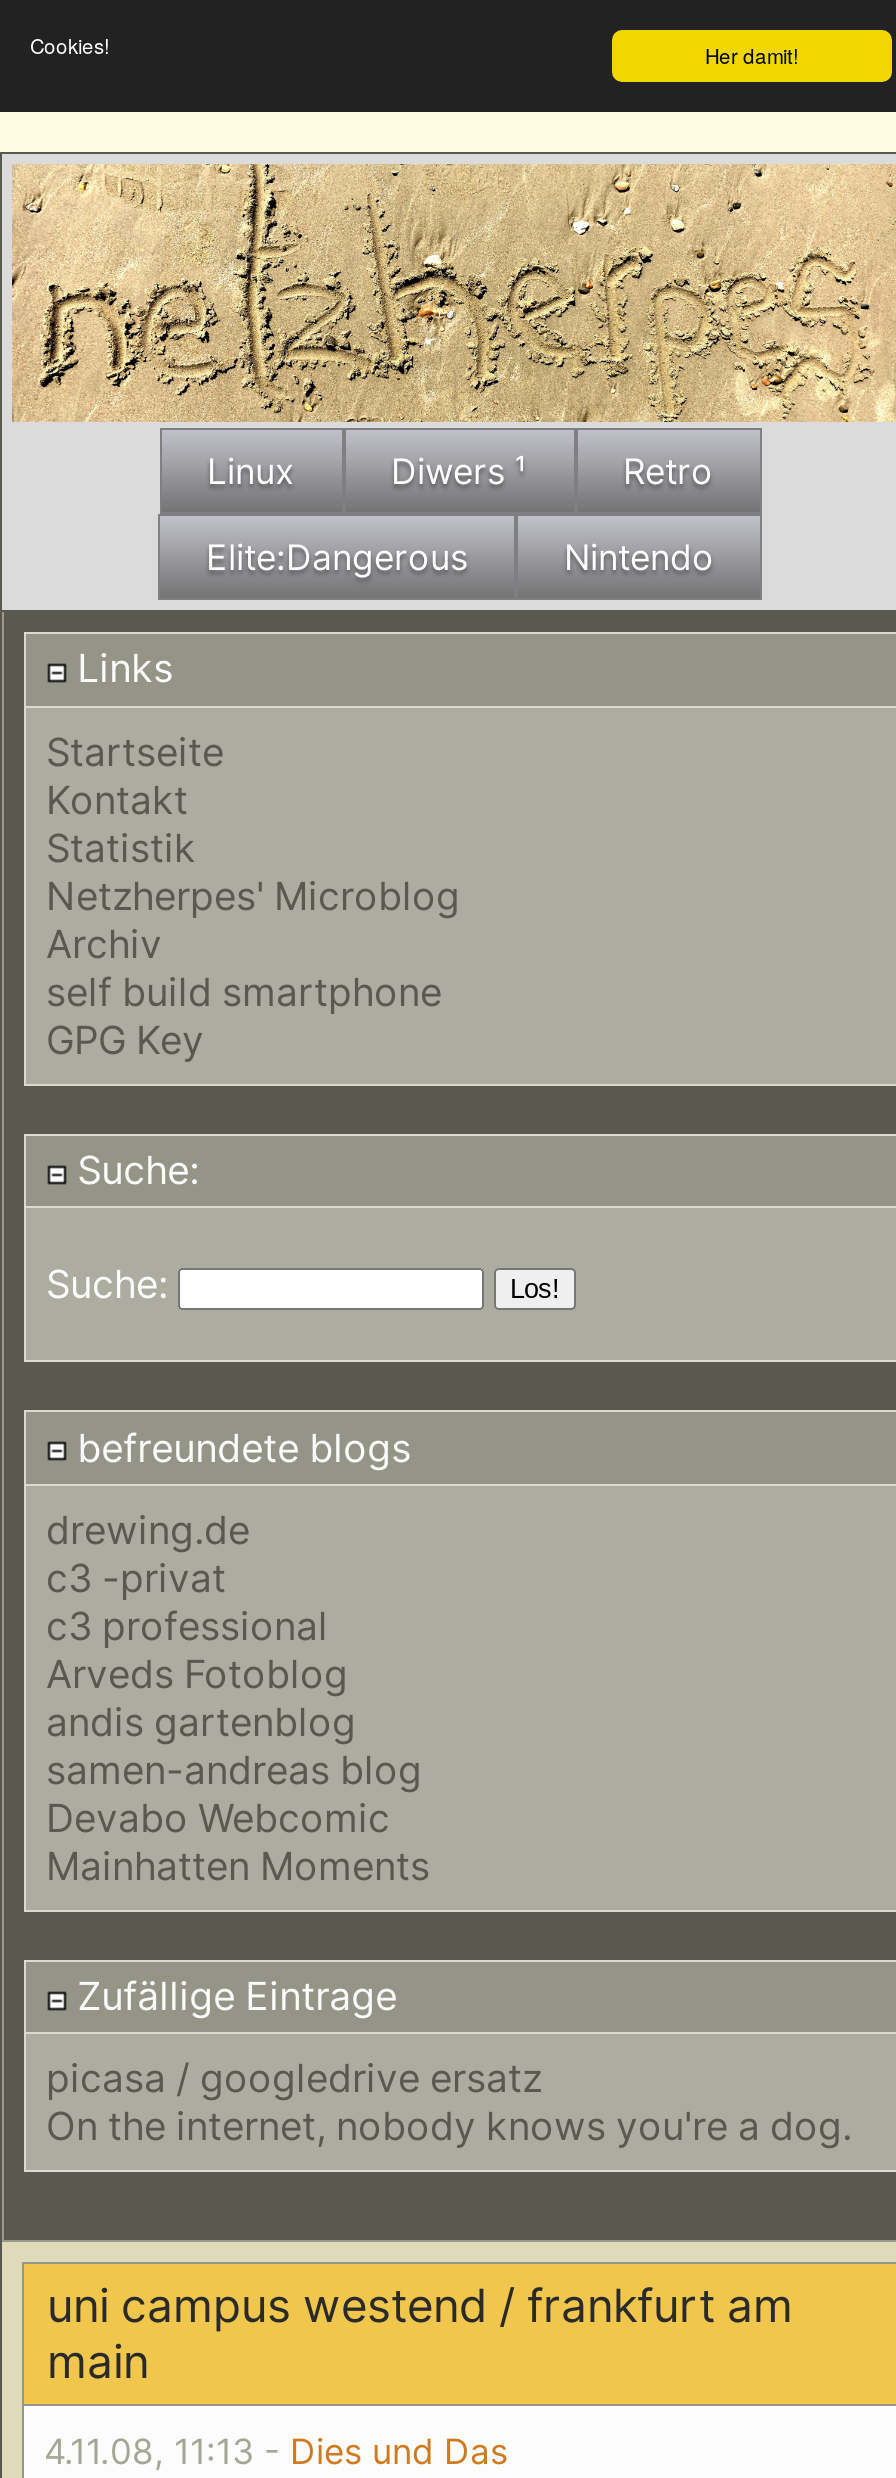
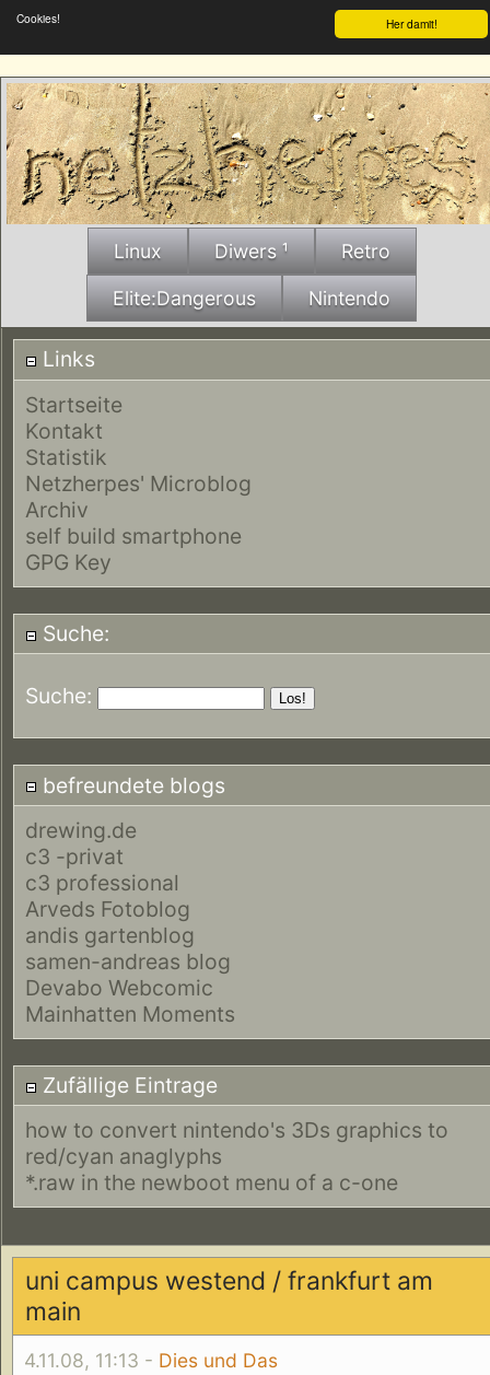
- picasa / googledrive ersatz
- On the internet, nobody knows you're a dog.
+ how to convert nintendo's 3Ds graphics to
+ red/cyan anaglyphs
+ *.raw in the newboot menu of a c-one
